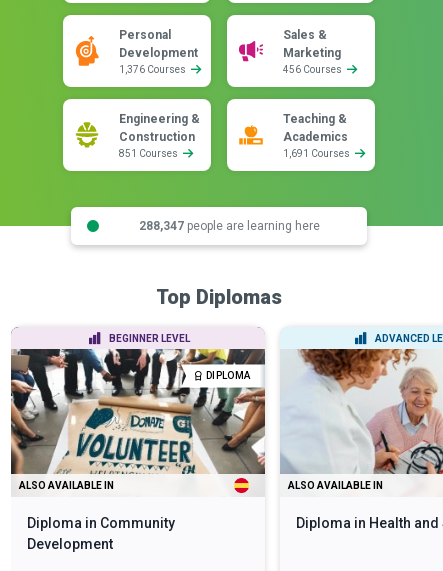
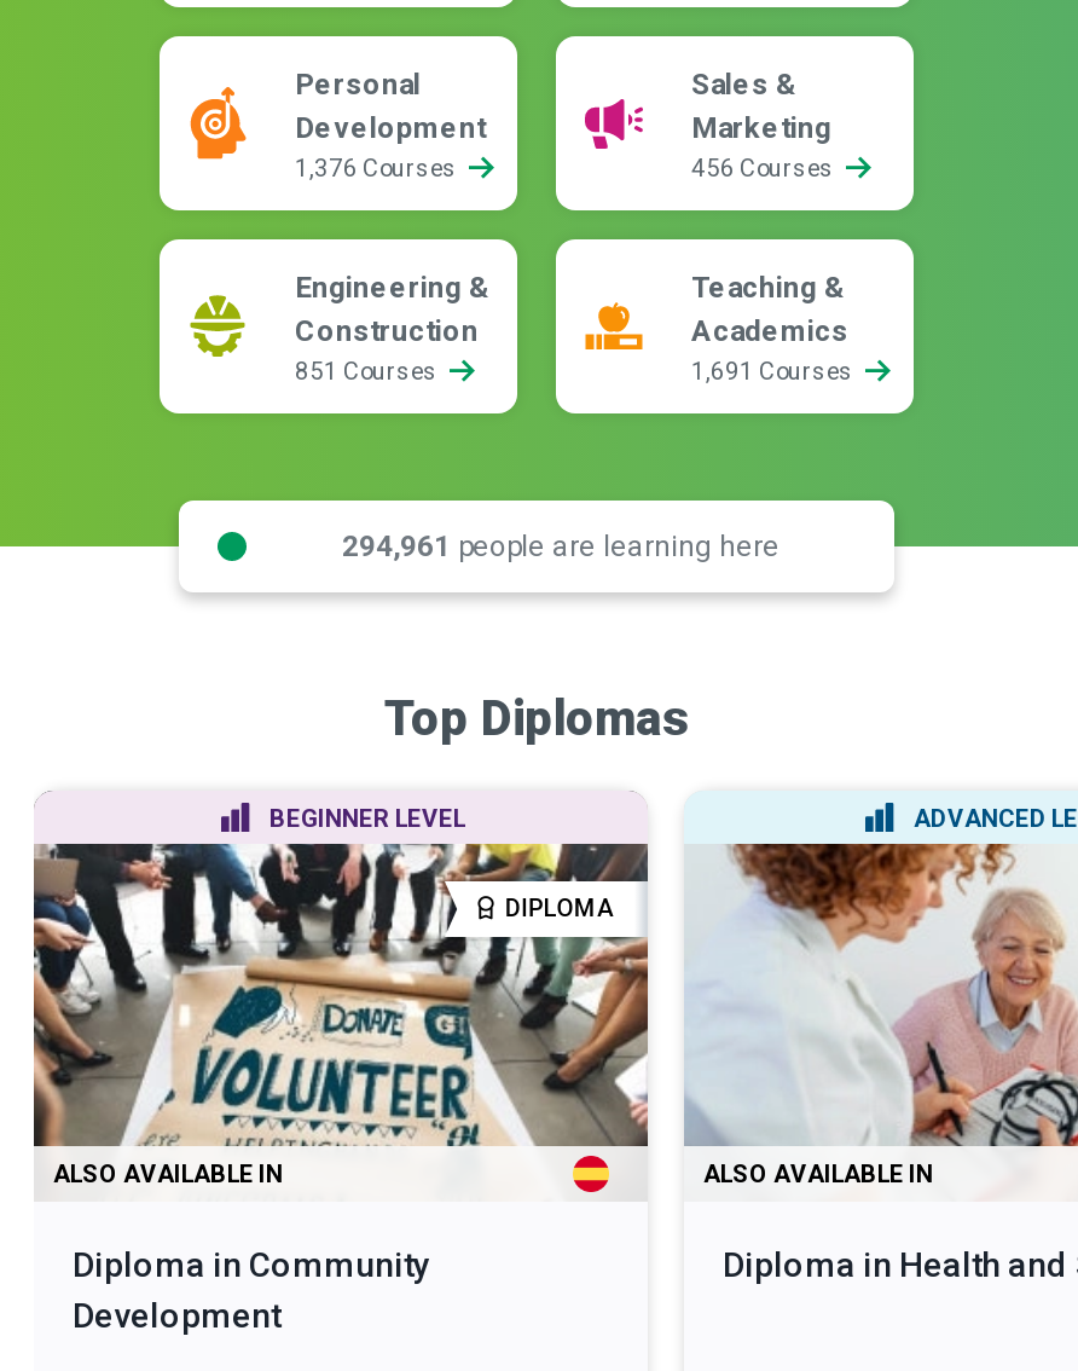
- 288,347 people are learning here
+ 294,961 people are learning here
